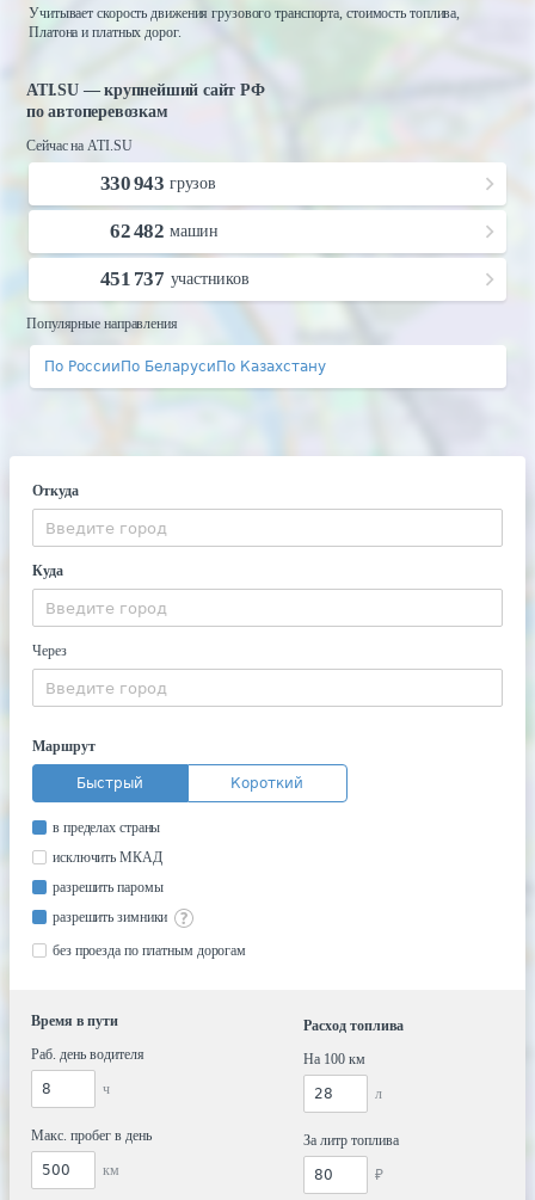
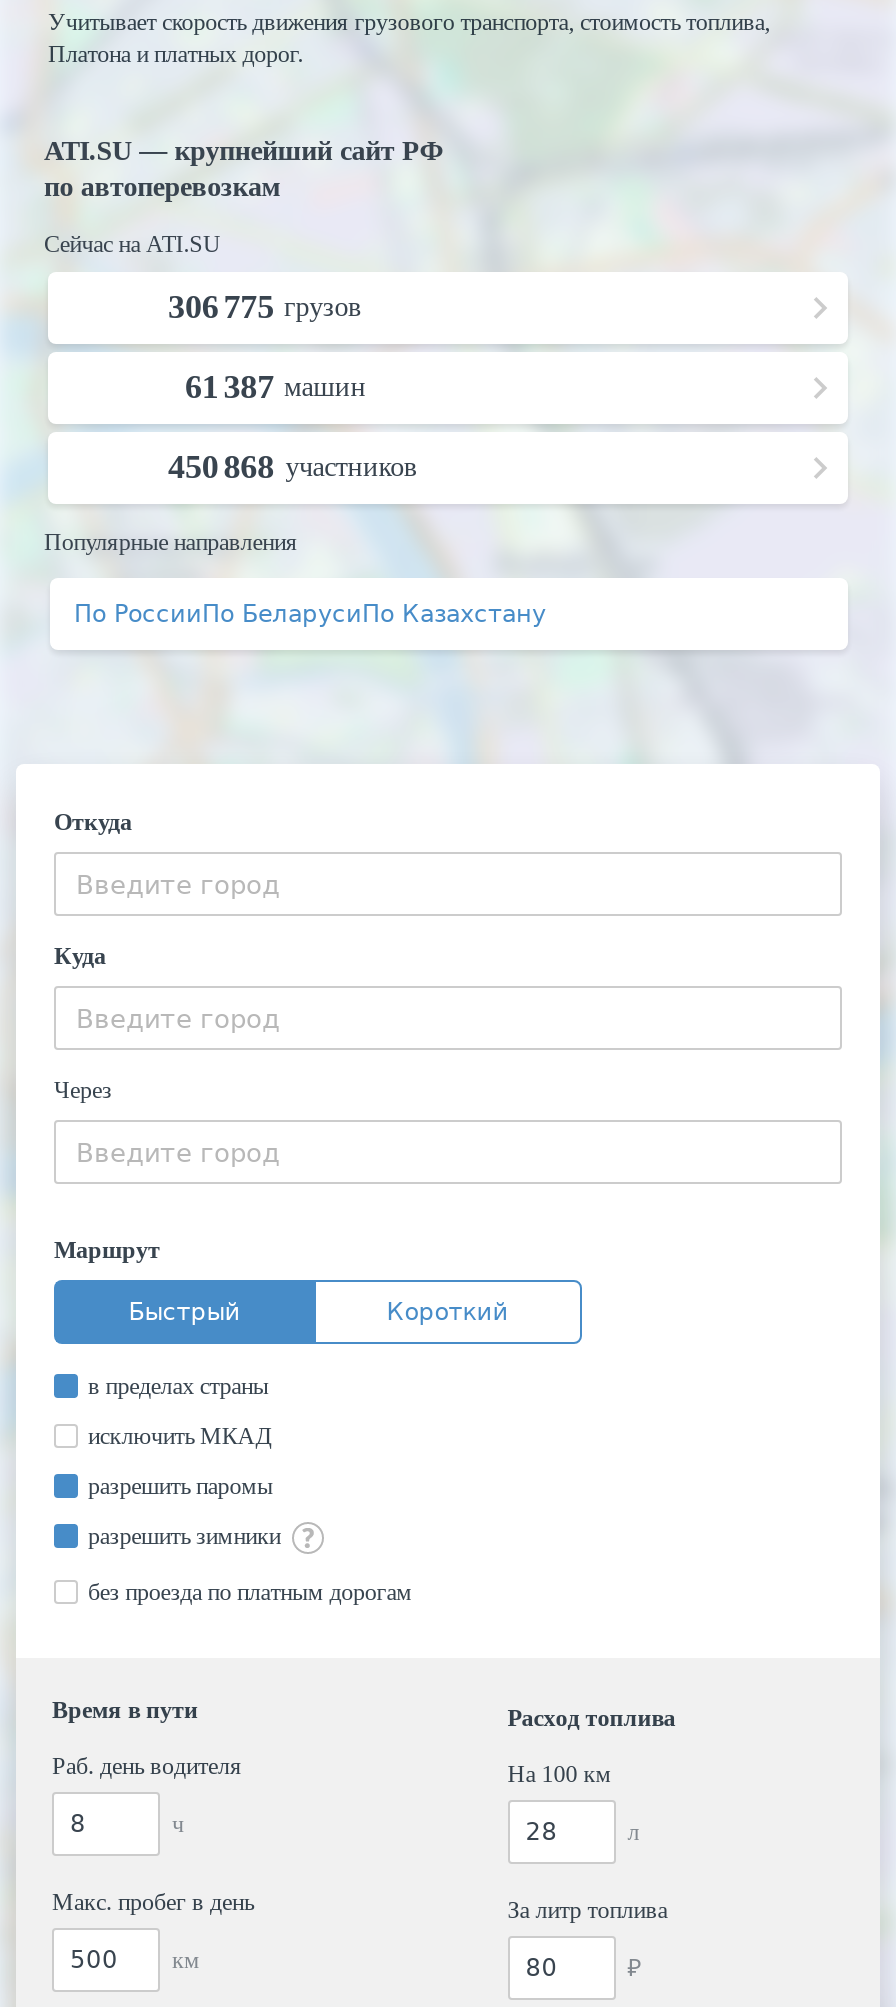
- 330 943 грузов
+ 306 775 грузов

- 62 482 машин
+ 61 387 машин

- 451 737 участников
+ 450 868 участников
